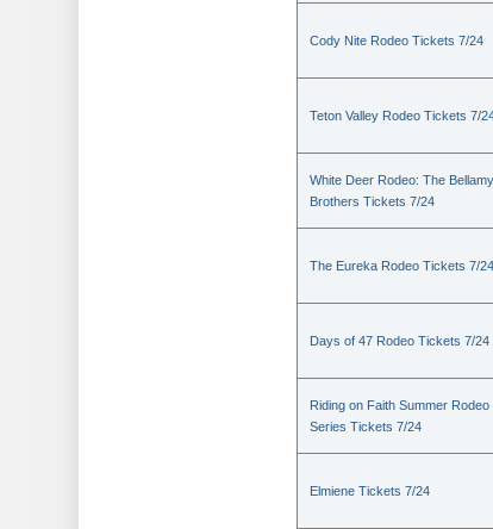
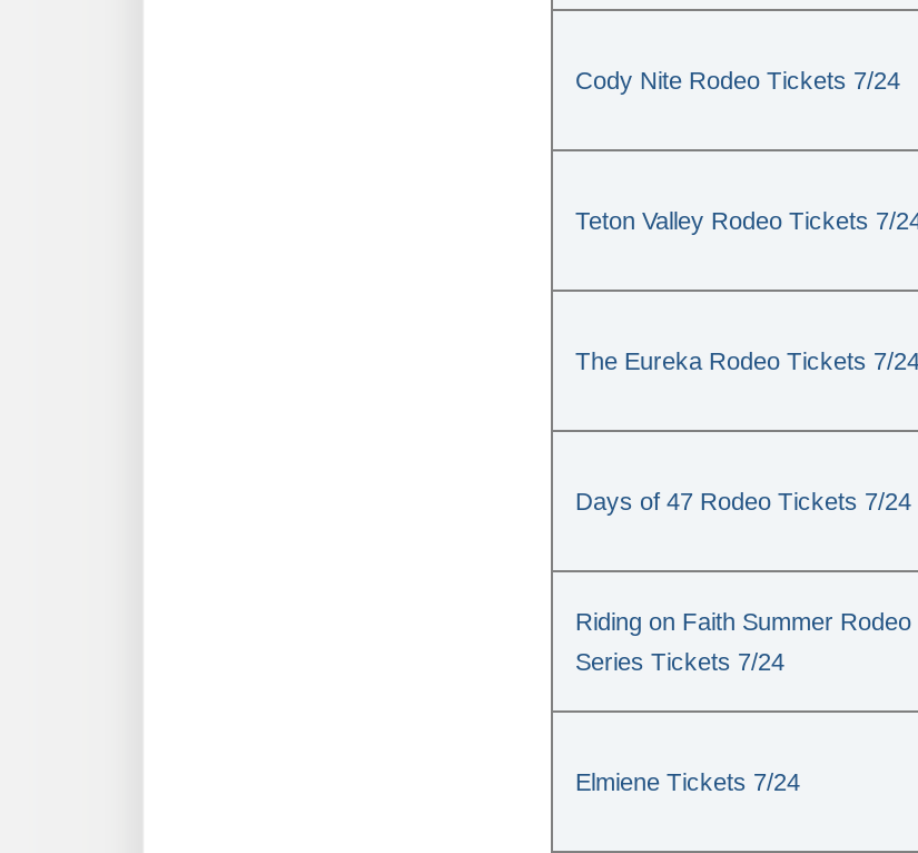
- White Deer Rodeo: The Bellamy
- Brothers Tickets 7/24
